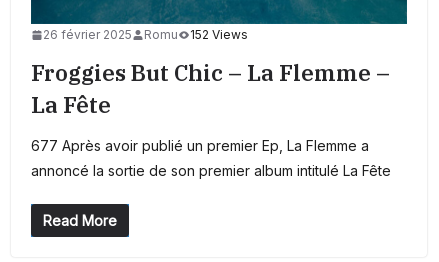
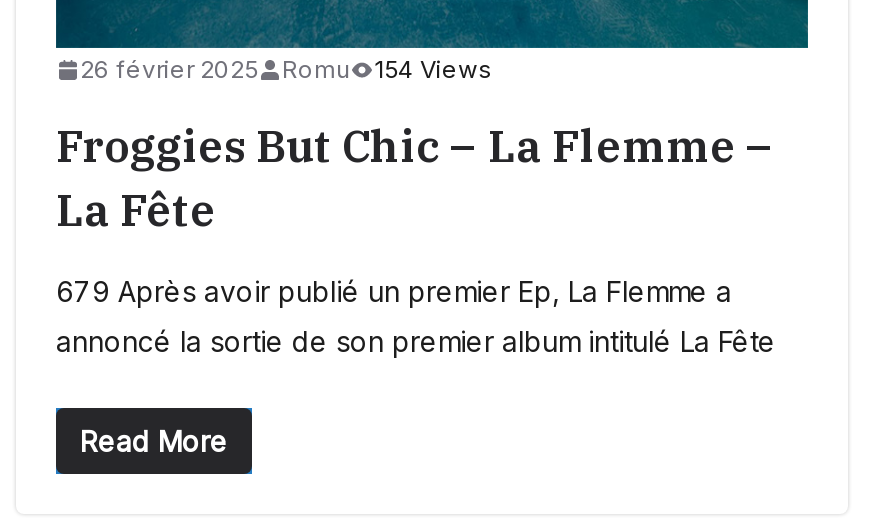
- 26 février 2025 Romu 152 Views
+ 26 février 2025 Romu 154 Views

- 677 Après avoir publié un premier Ep, La Flemme a
+ 679 Après avoir publié un premier Ep, La Flemme a
